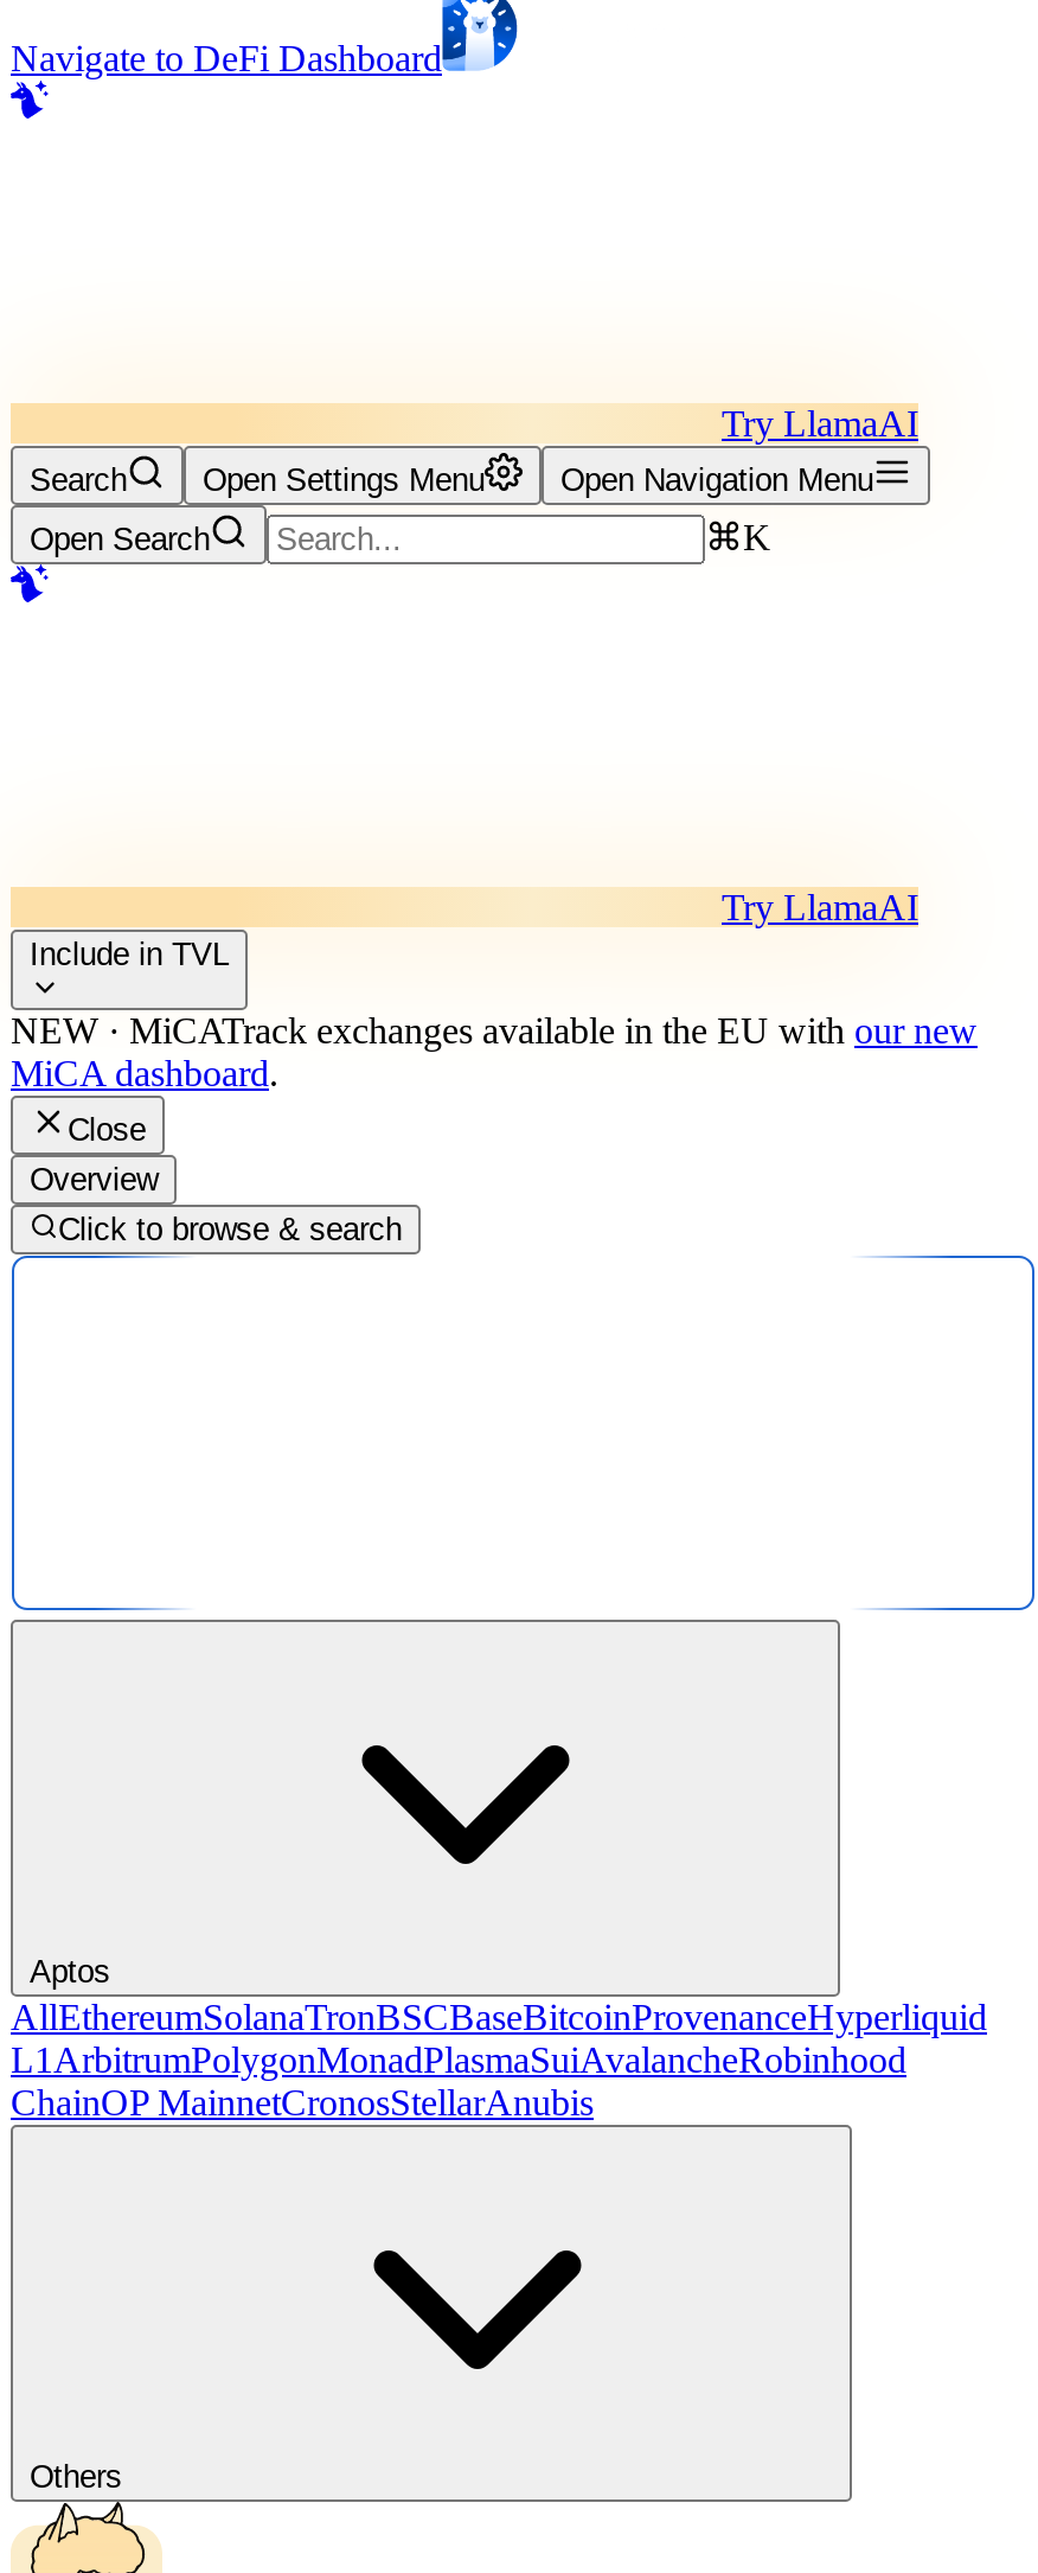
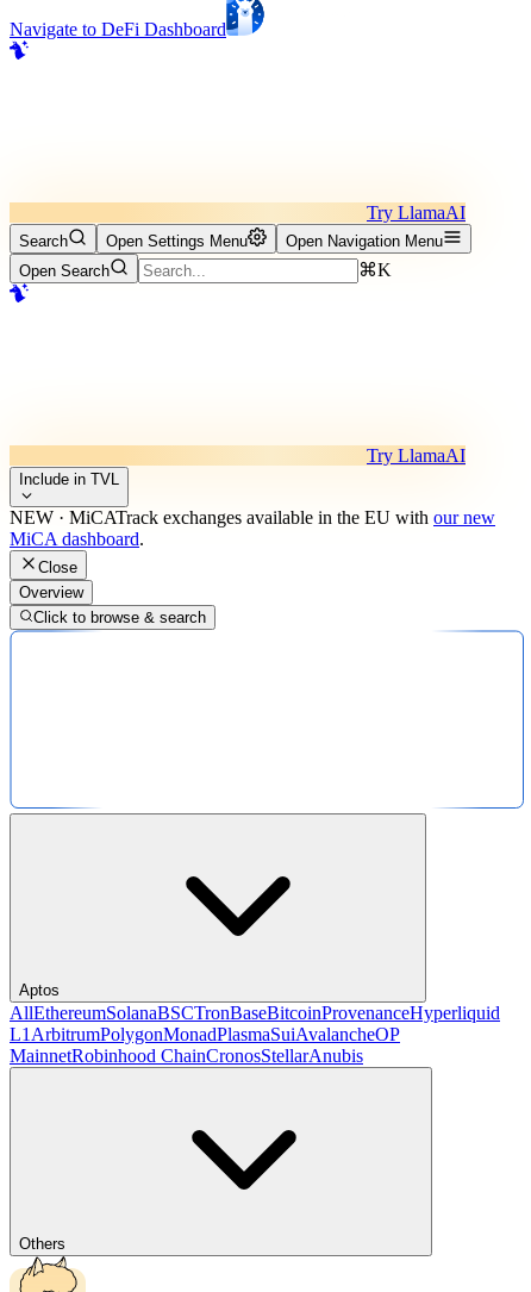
- AllEthereumSolanaTronBSCBaseBitcoinProvenanceHyperliquid
+ AllEthereumSolanaBSCTronBaseBitcoinProvenanceHyperliquid

- L1 ArbitrumPolygonMonadPlasmaSuiAvalancheRobinhood
+ L1 ArbitrumPolygonMonadPlasmaSuiAvalancheOP

- ChainOP MainnetCronosStellarAnubis
+ MainnetRobinhood ChainCronosStellarAnubis
